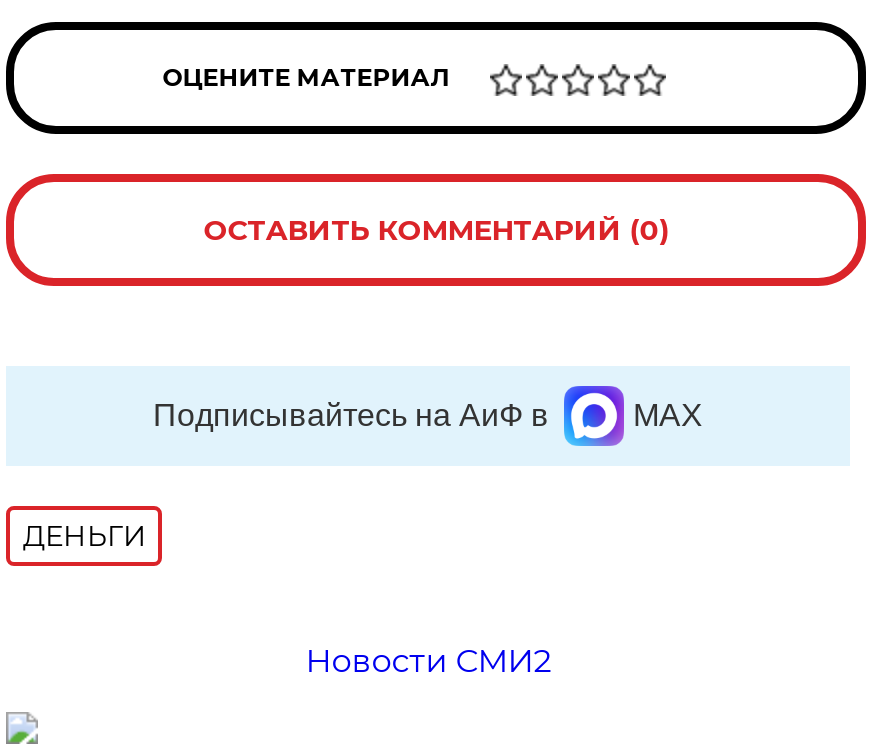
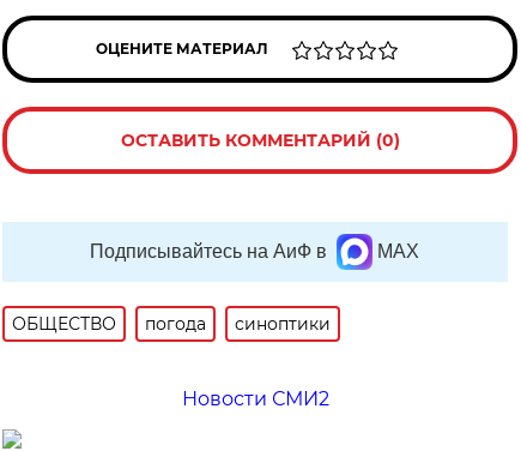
- ДЕНЬГИ
+ ОБЩЕСТВО
+ погода
+ синоптики
